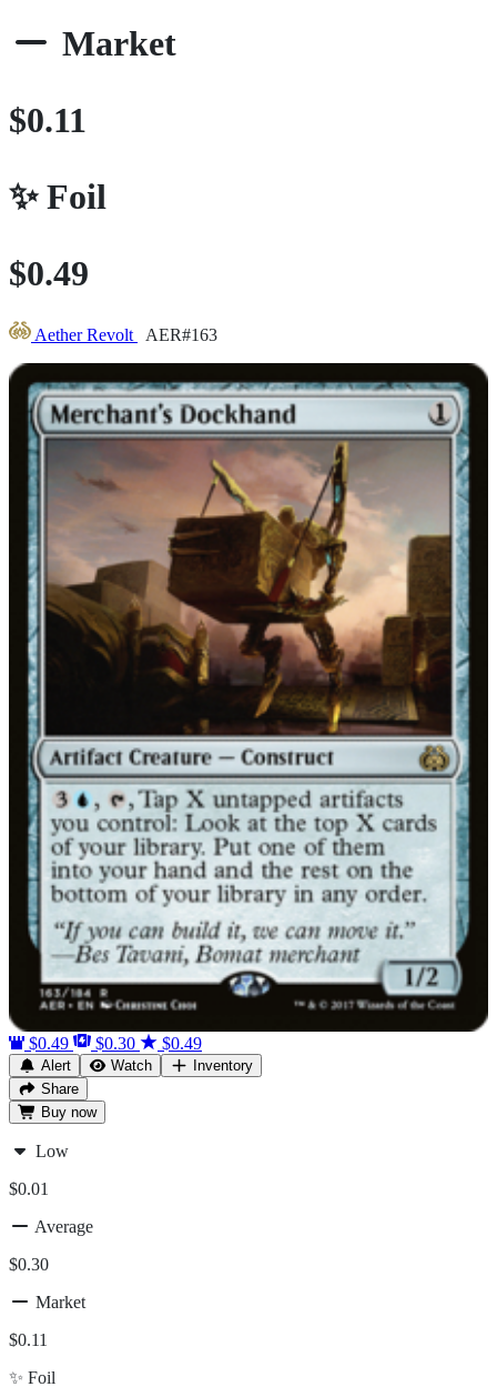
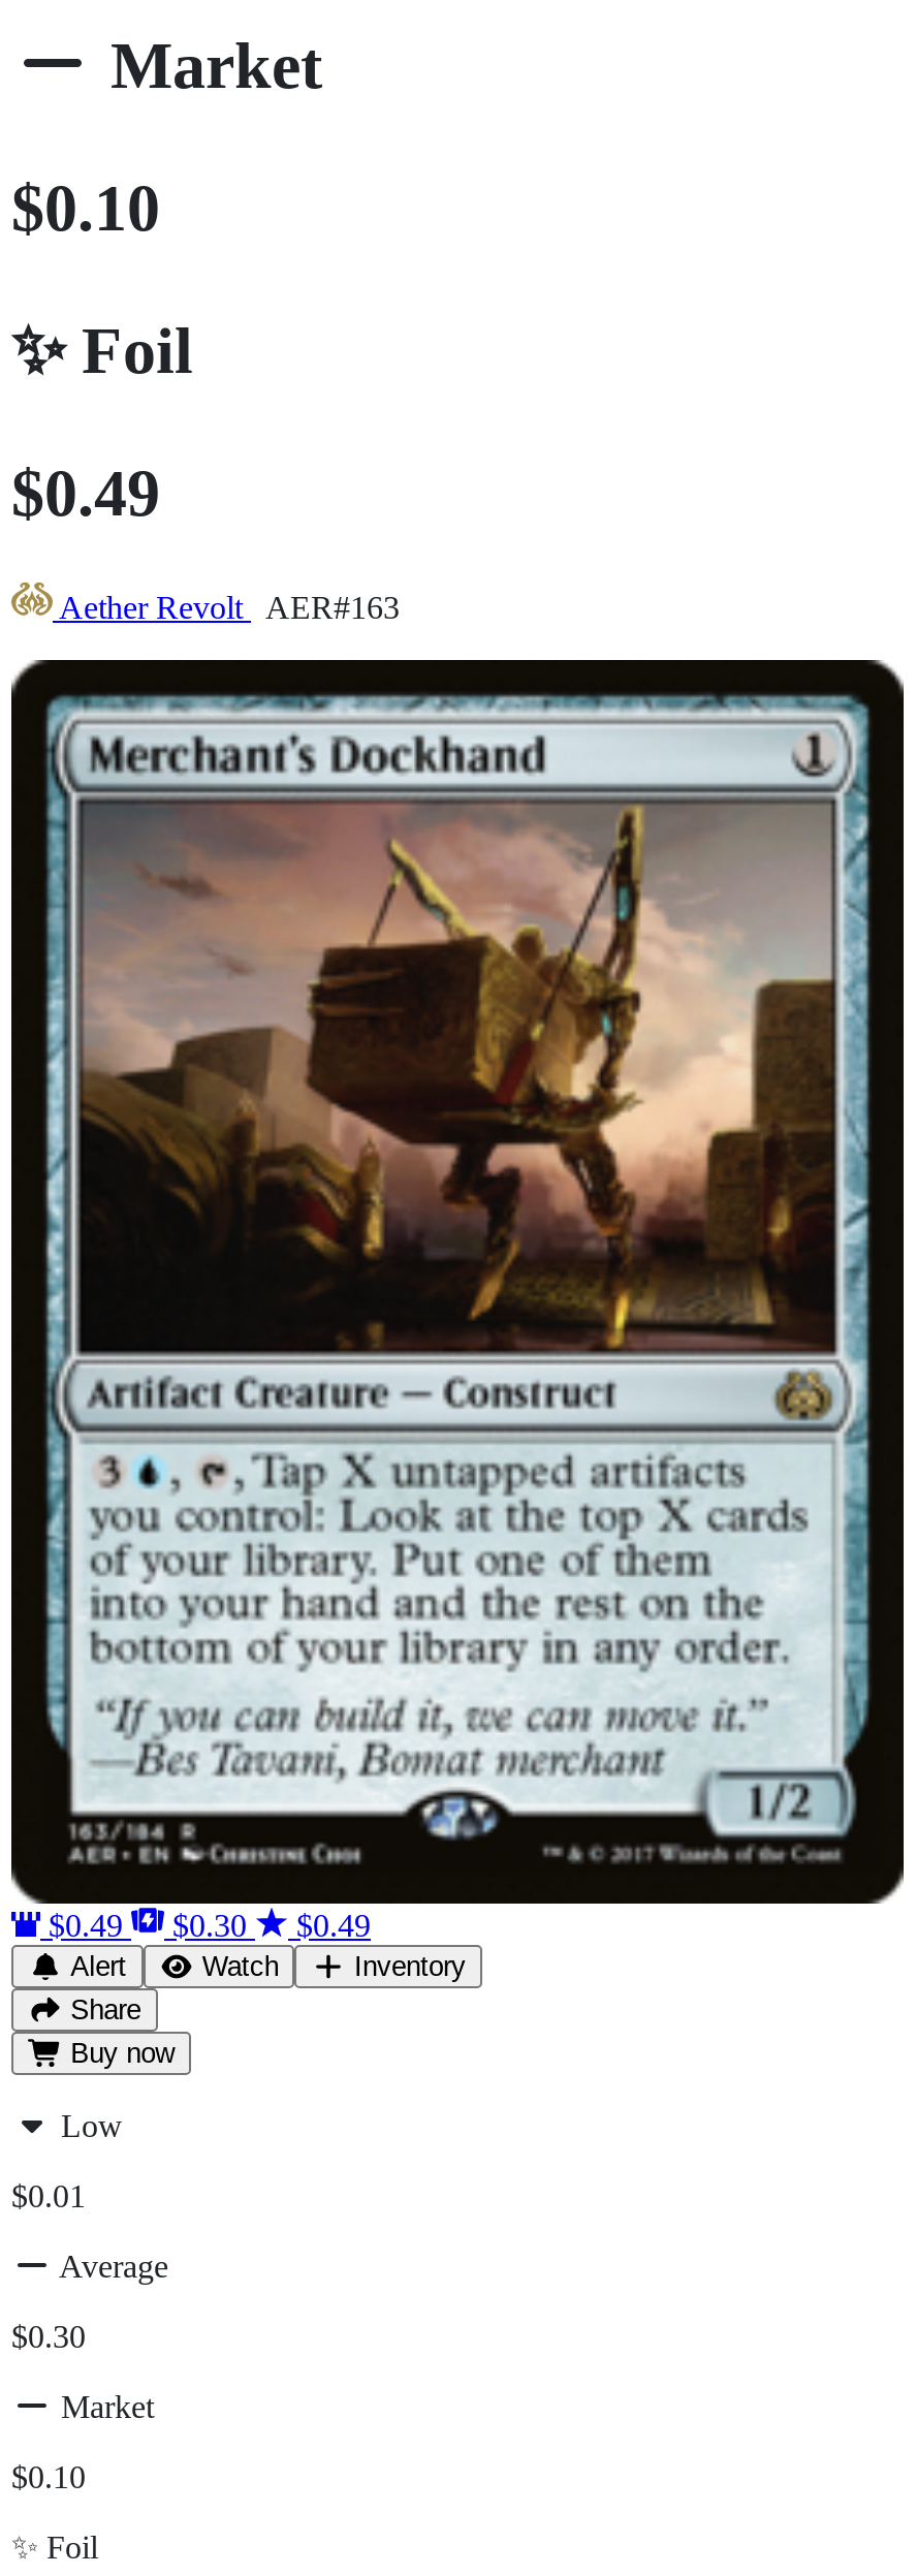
- $0.11
+ $0.10

- $0.11
+ $0.10
